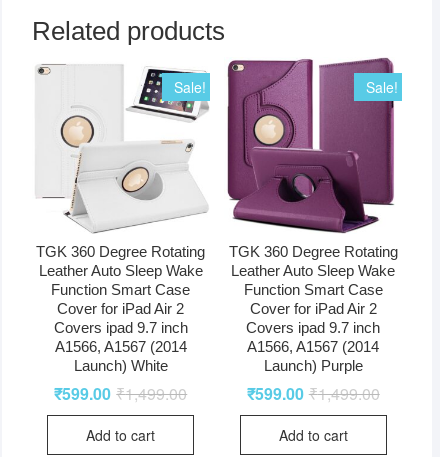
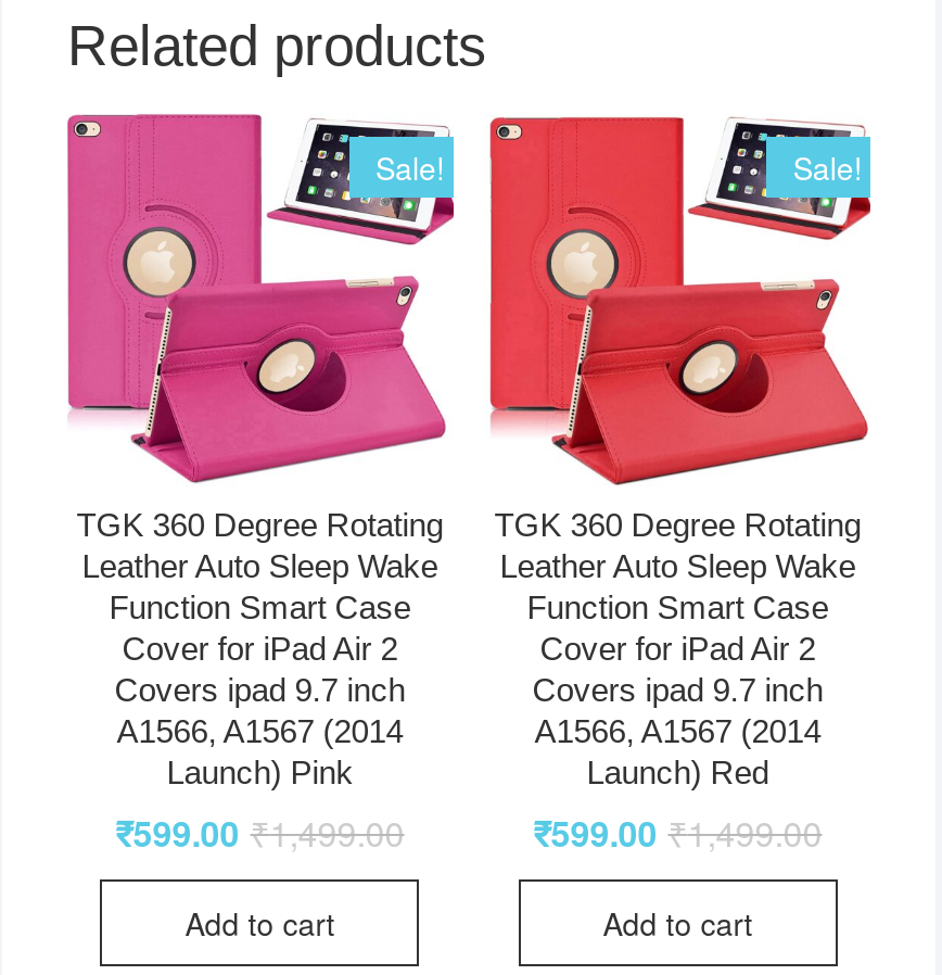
- [image]
+ [image]

- [image]
+ [image]

- Launch) White
+ Launch) Pink

- Launch) Purple
+ Launch) Red
